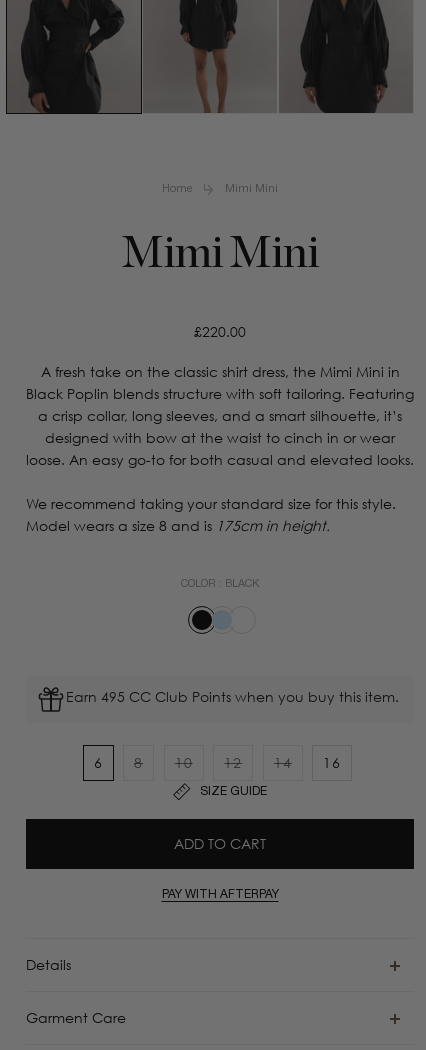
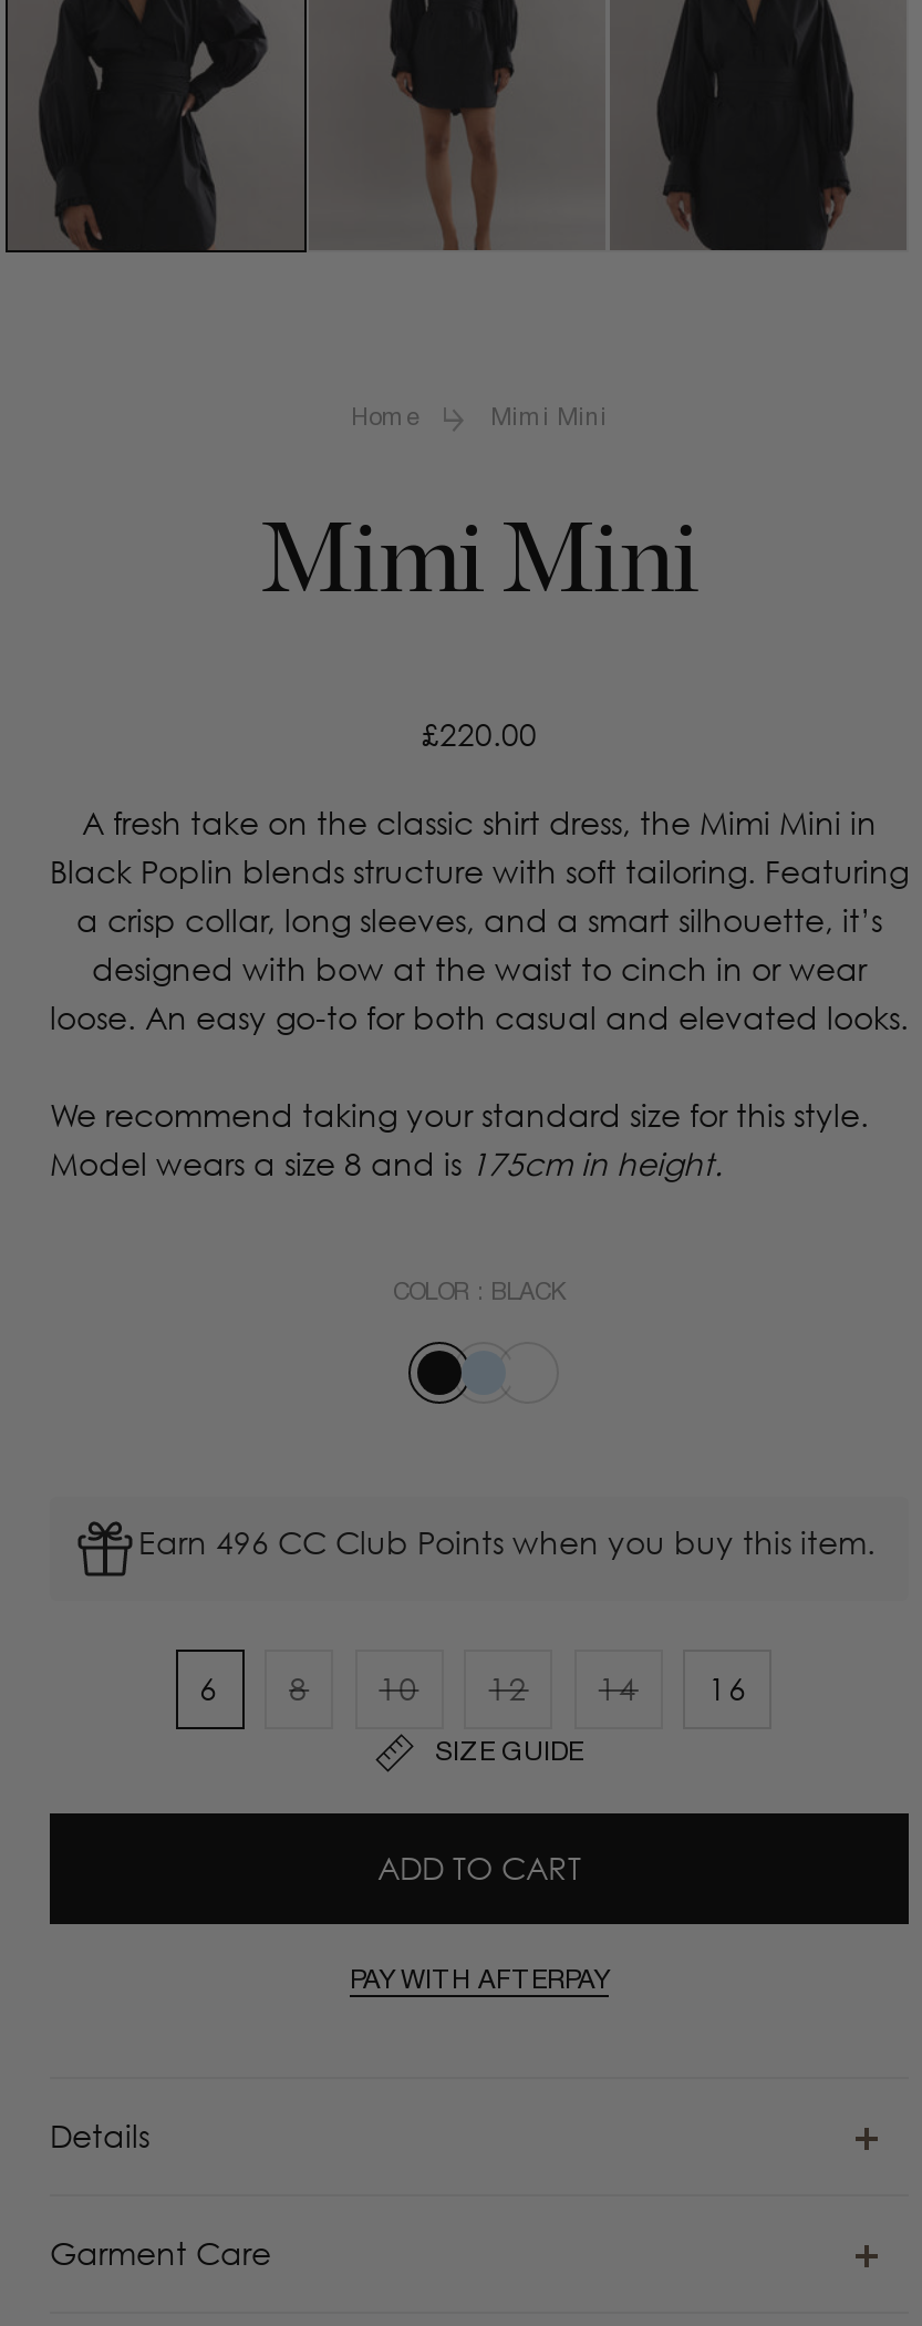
- Earn 495 CC Club Points when you buy this item.
+ Earn 496 CC Club Points when you buy this item.
